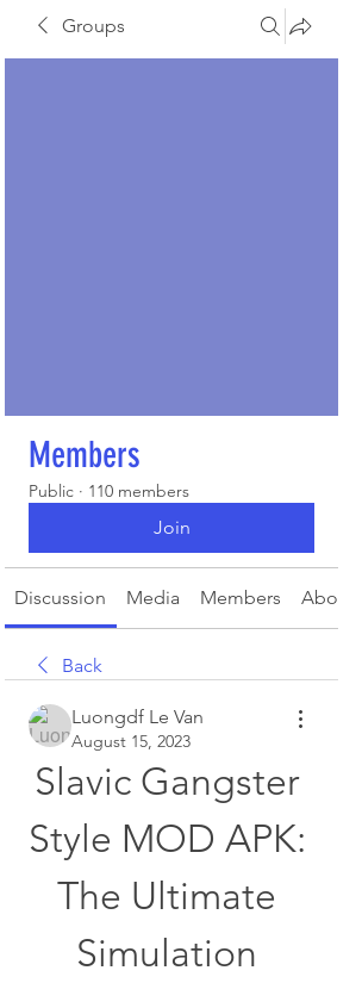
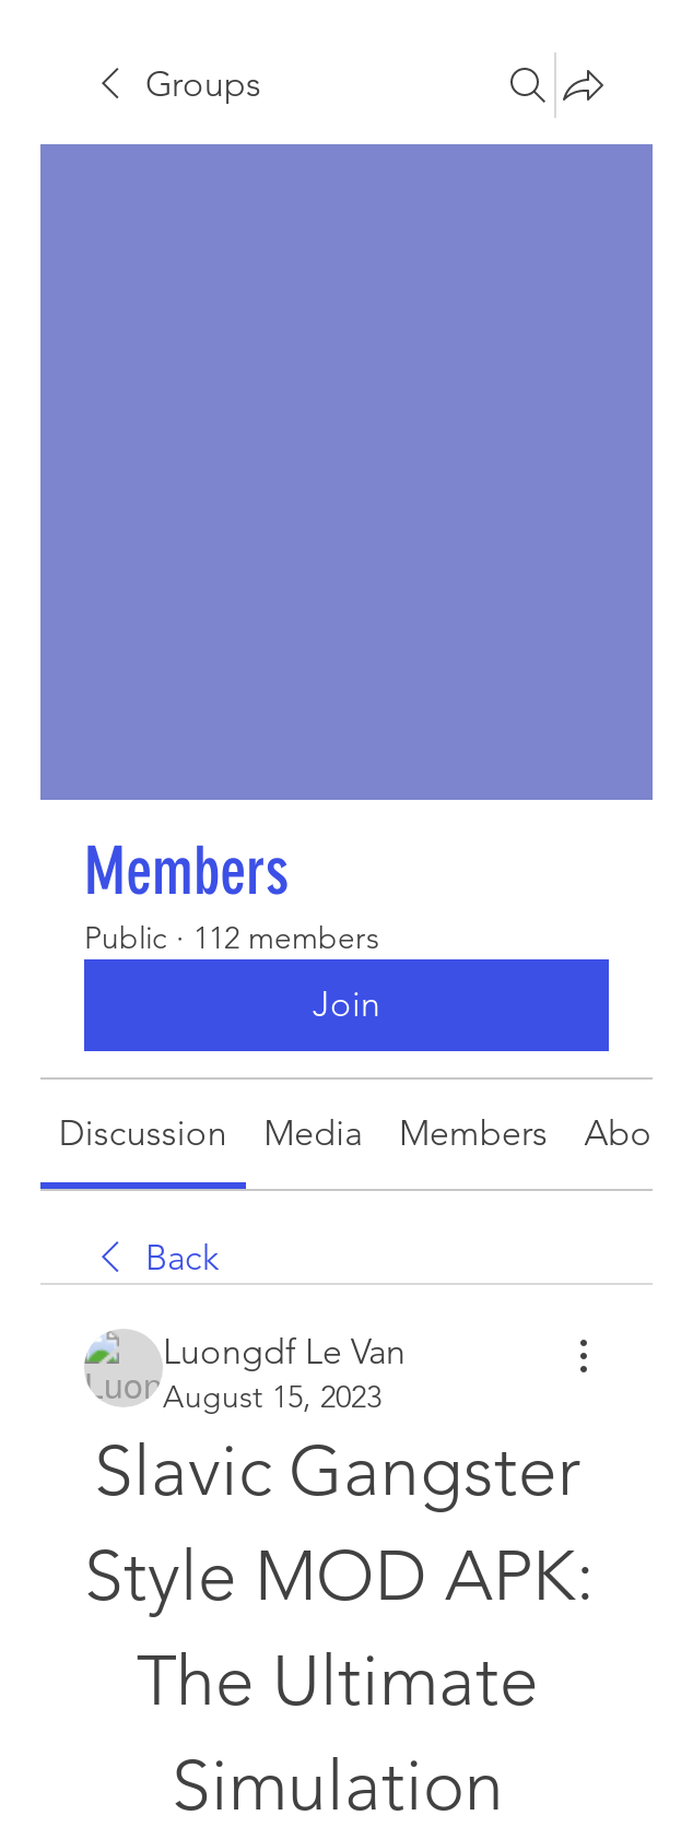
- Public · 110 members
+ Public · 112 members
